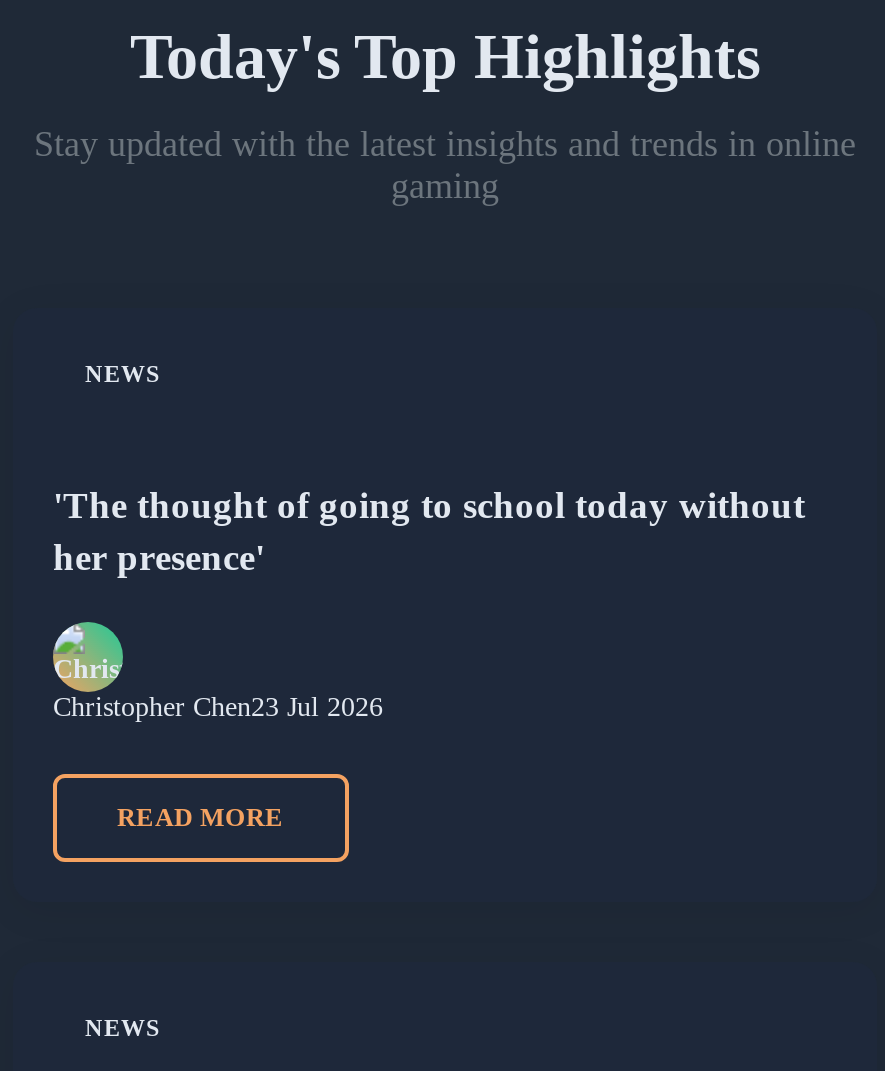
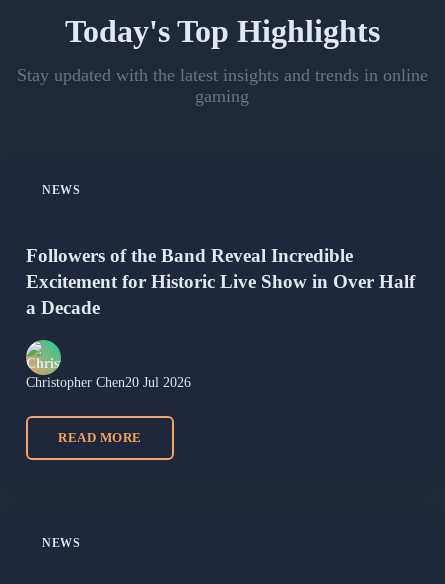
- 'The thought of going to school today without
- her presence'
+ Followers of the Band Reveal Incredible
+ Excitement for Historic Live Show in Over Half
+ a Decade

- Christopher Chen23 Jul 2026
+ Christopher Chen20 Jul 2026
